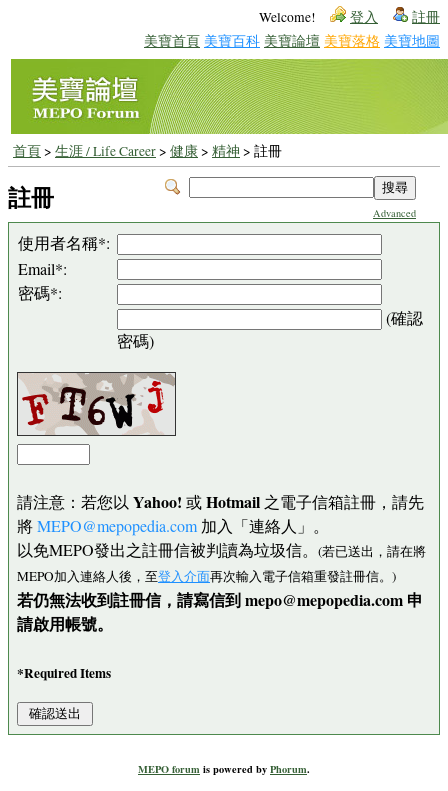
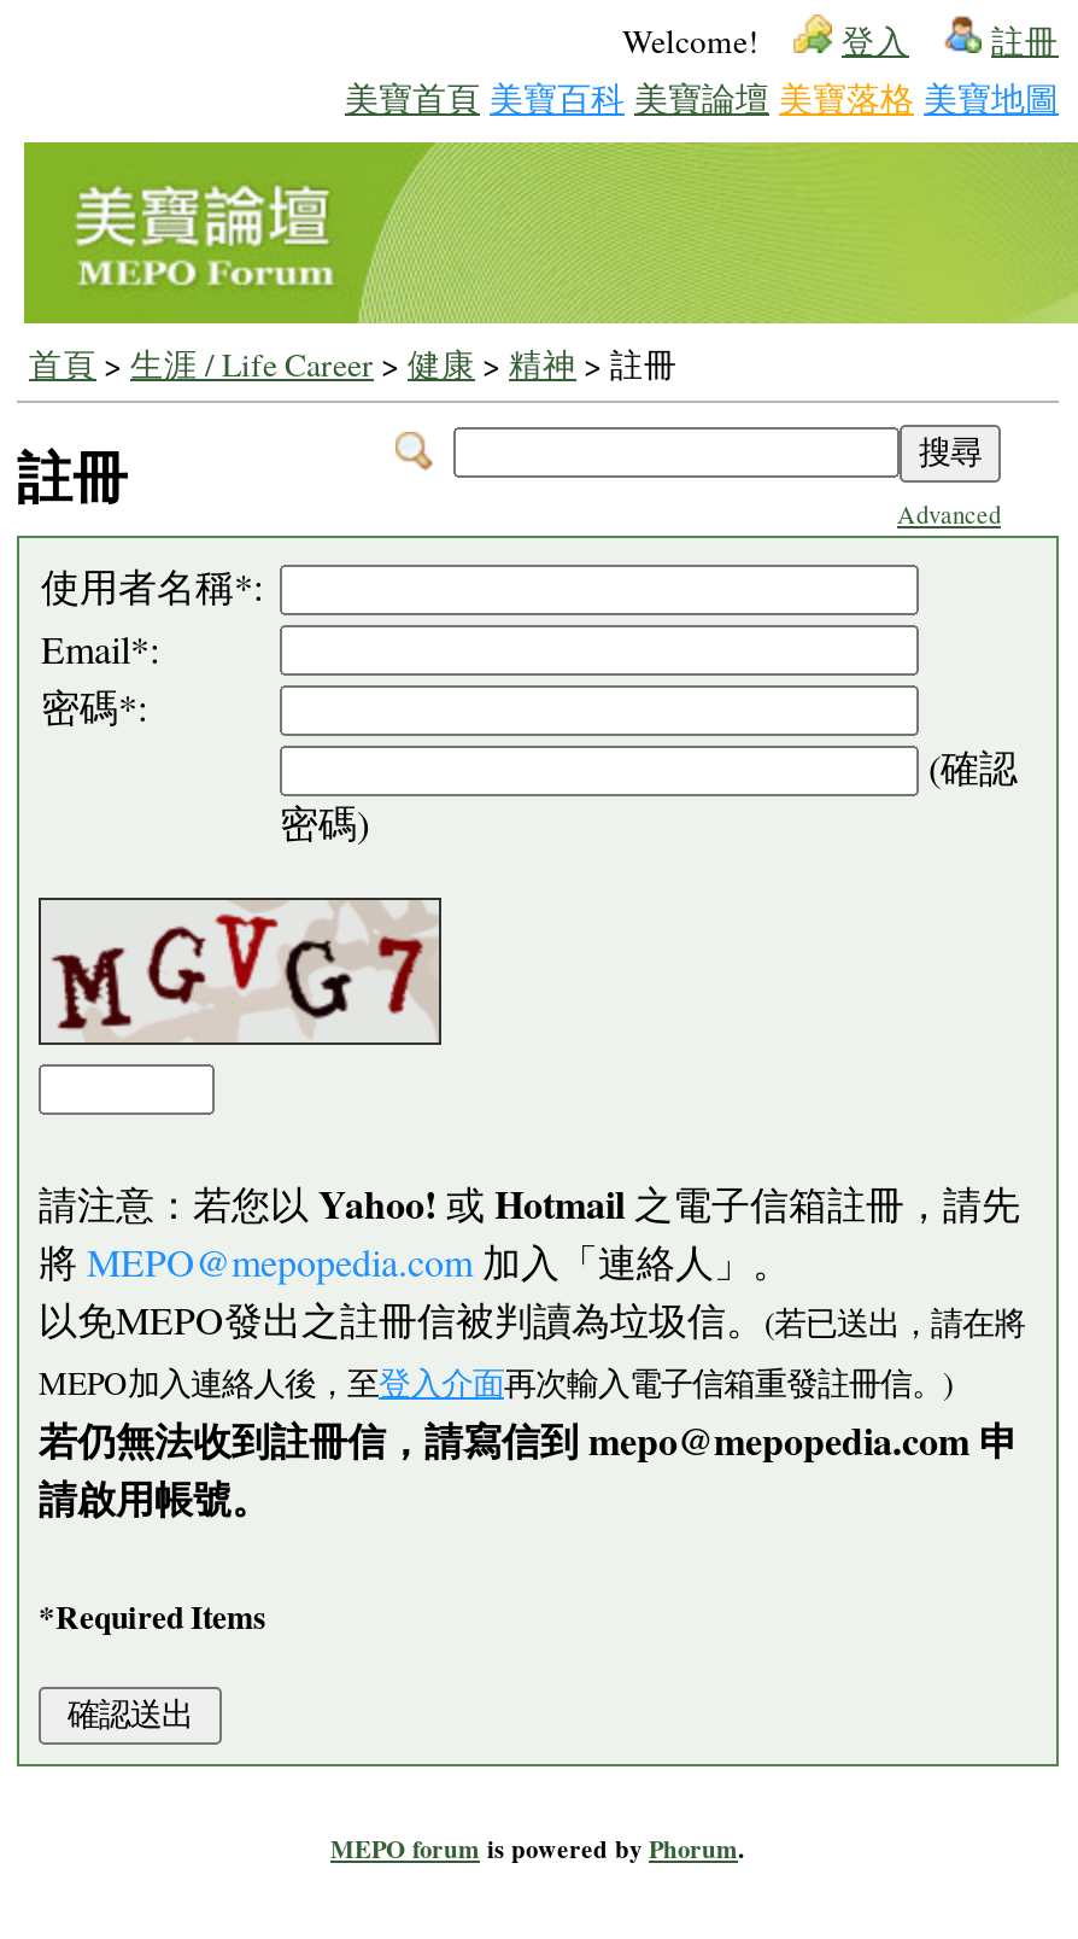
- [image]
+ [image]
